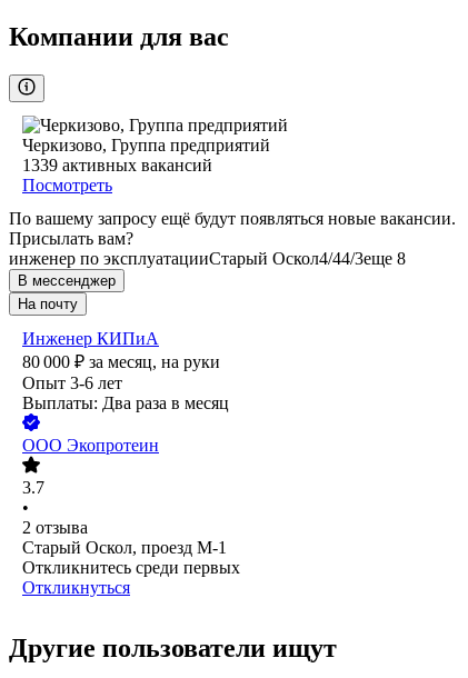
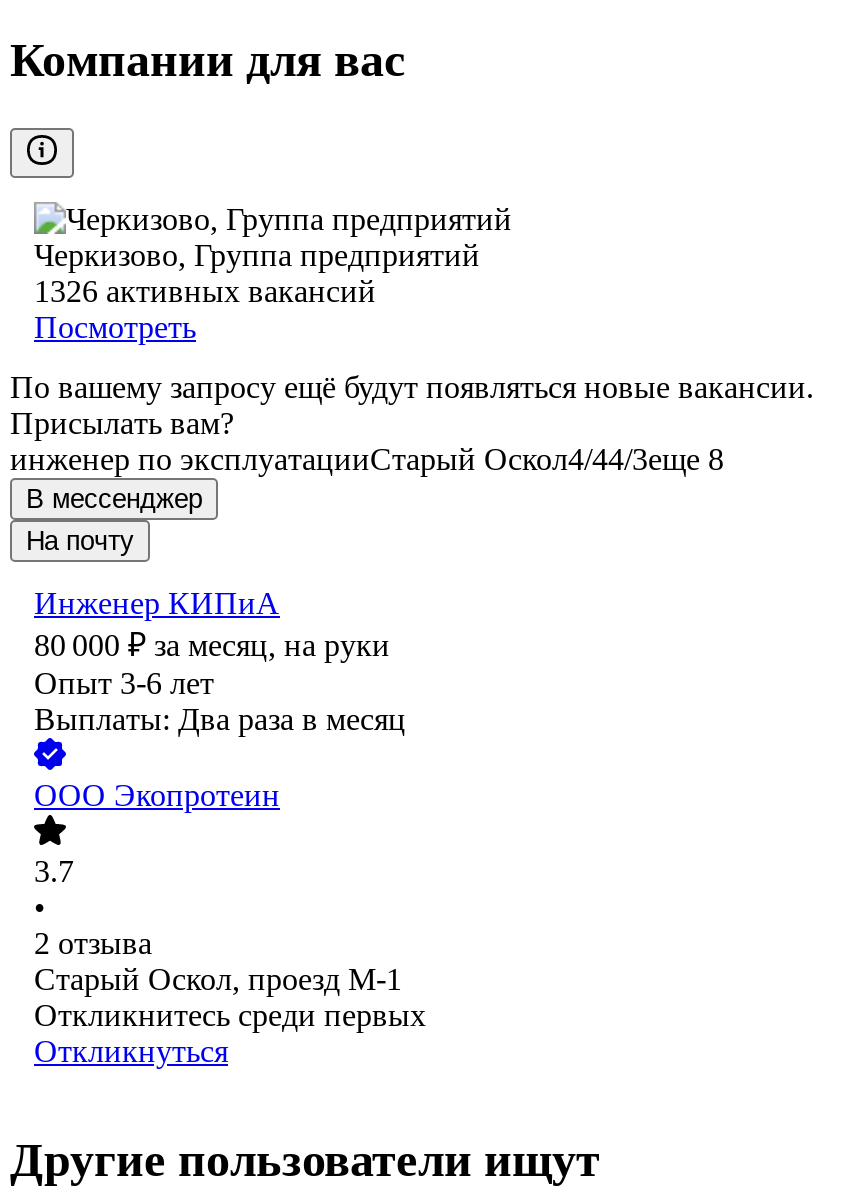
- 1339 активных вакансий
+ 1326 активных вакансий
